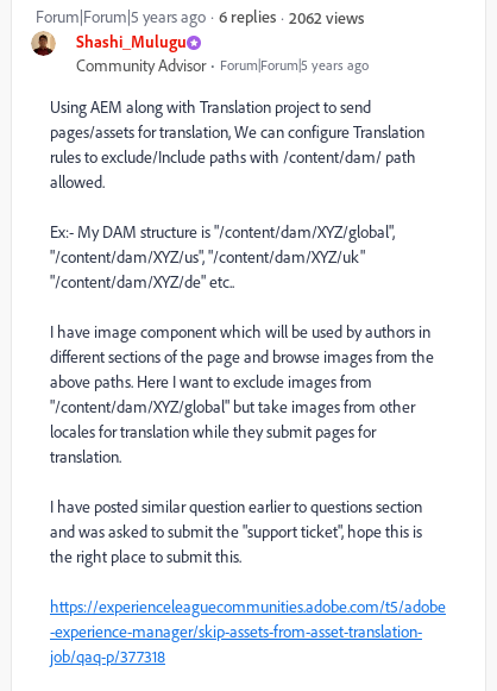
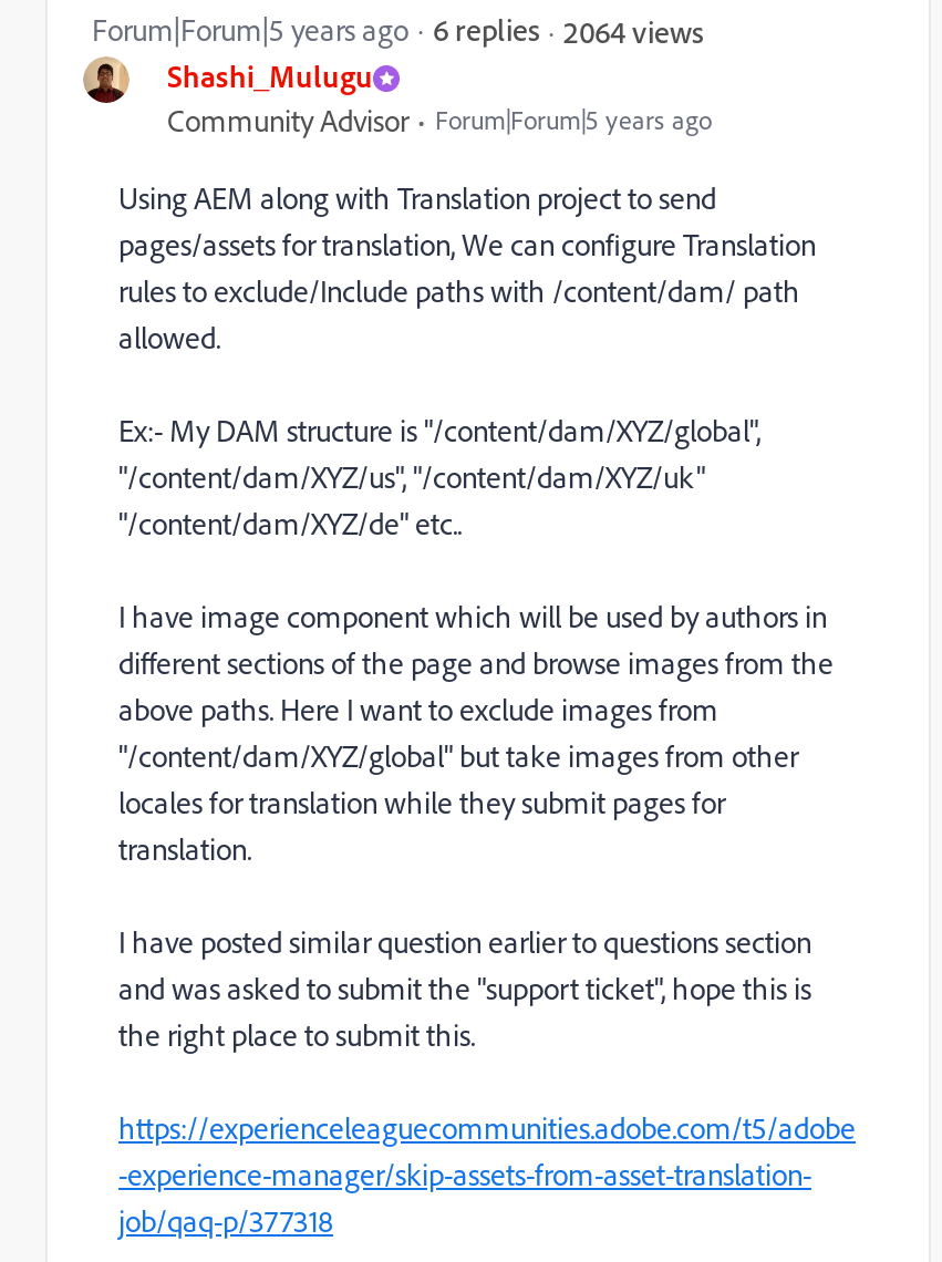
- 2062 views
+ 2064 views
